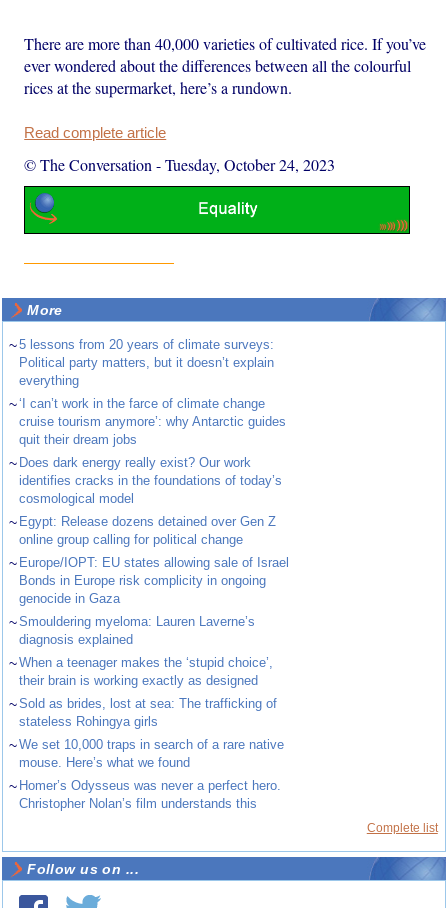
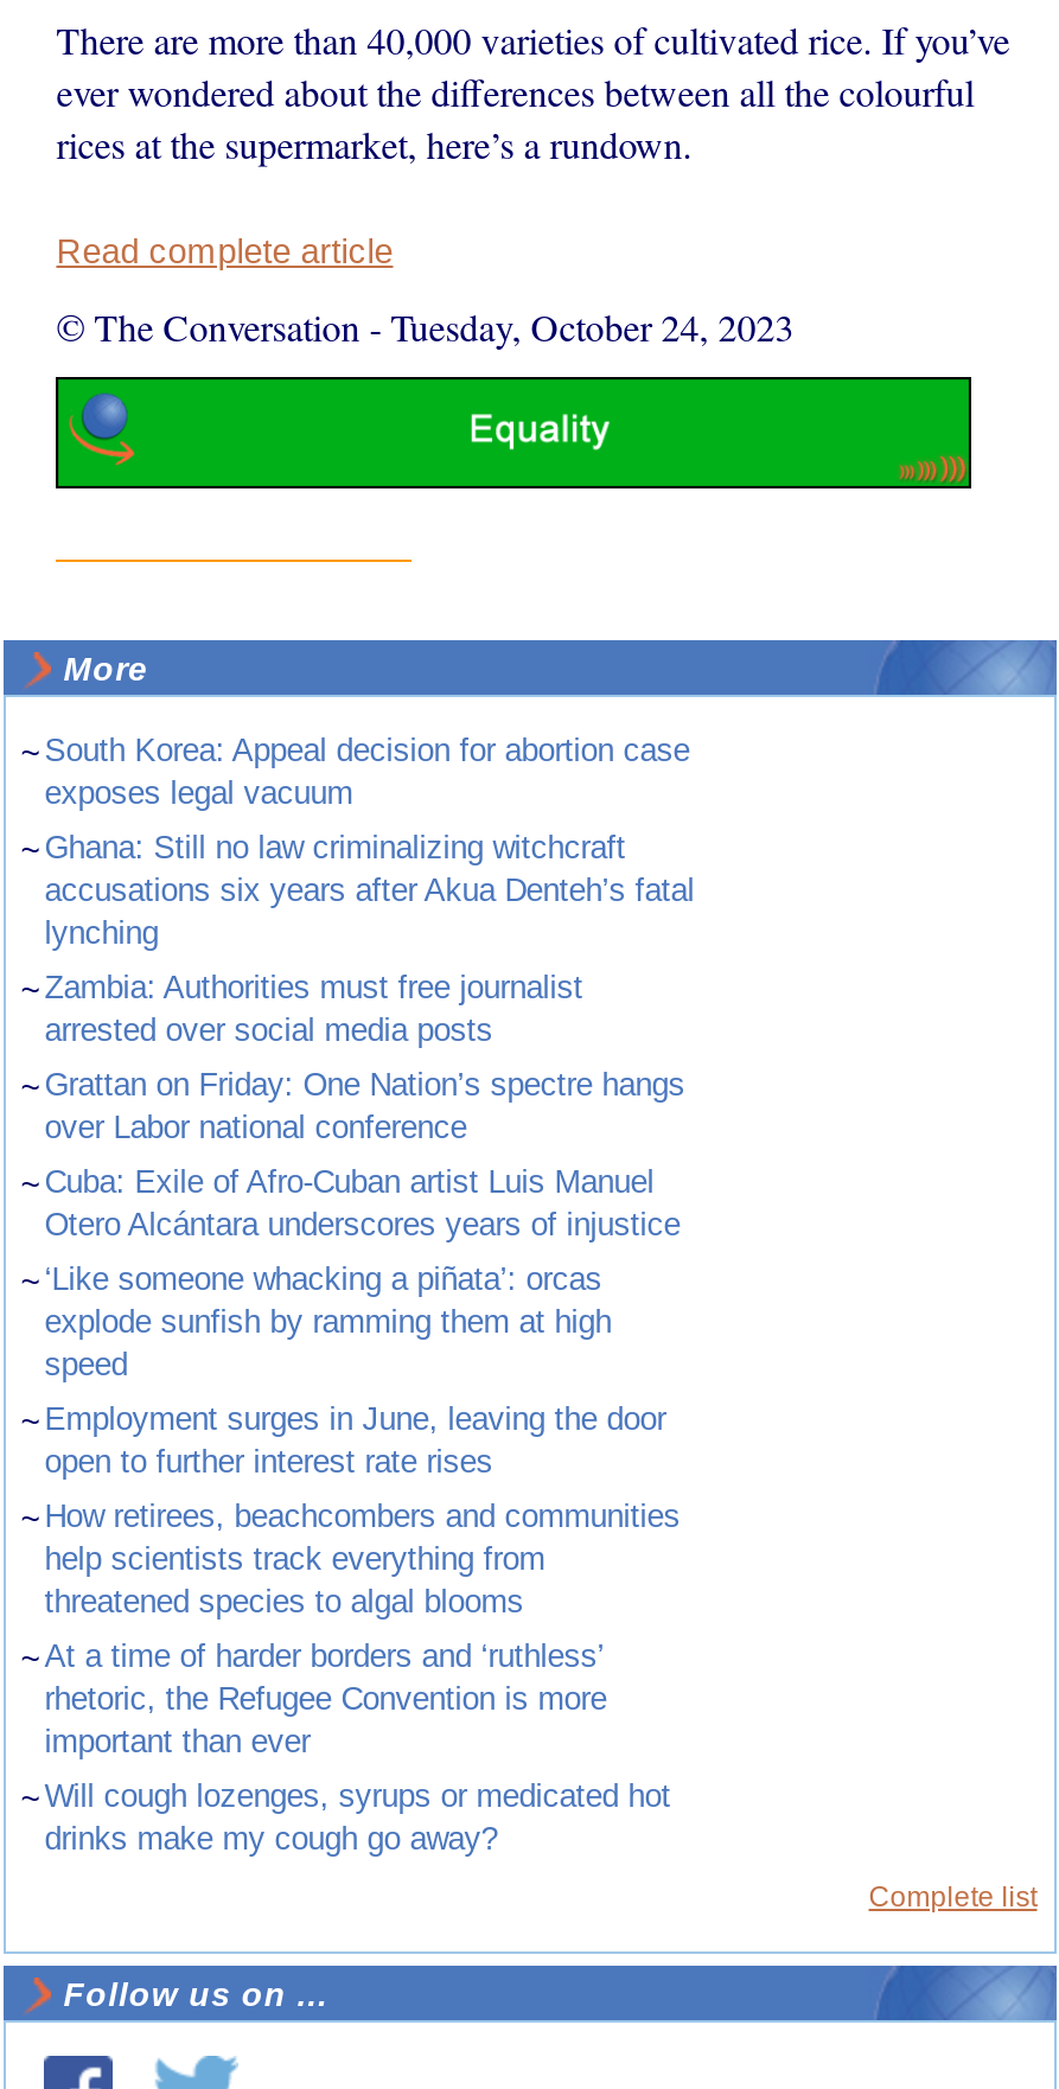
- ~ 5 lessons from 20 years of climate surveys:
- Political party matters, but it doesn’t explain
- everything
+ ~ South Korea: Appeal decision for abortion case
+ exposes legal vacuum

- ~ ‘I can’t work in the farce of climate change
- cruise tourism anymore’: why Antarctic guides
- quit their dream jobs
+ ~ Ghana: Still no law criminalizing witchcraft
+ accusations six years after Akua Denteh’s fatal
+ lynching

- ~ Does dark energy really exist? Our work
- identifies cracks in the foundations of today’s
- cosmological model
+ ~ Zambia: Authorities must free journalist
+ arrested over social media posts

- ~ Egypt: Release dozens detained over Gen Z
- online group calling for political change
+ ~ Grattan on Friday: One Nation’s spectre hangs
+ over Labor national conference

- ~ Europe/IOPT: EU states allowing sale of Israel
- Bonds in Europe risk complicity in ongoing
- genocide in Gaza
+ ~ Cuba: Exile of Afro-Cuban artist Luis Manuel
+ Otero Alcántara underscores years of injustice

- ~ Smouldering myeloma: Lauren Laverne’s
- diagnosis explained
+ ~ ‘Like someone whacking a piñata’: orcas
+ explode sunfish by ramming them at high
+ speed

- ~ When a teenager makes the ‘stupid choice’,
- their brain is working exactly as designed
+ ~ Employment surges in June, leaving the door
+ open to further interest rate rises

- ~ Sold as brides, lost at sea: The trafficking of
- stateless Rohingya girls
+ ~ How retirees, beachcombers and communities
+ help scientists track everything from
+ threatened species to algal blooms

- ~ We set 10,000 traps in search of a rare native
- mouse. Here’s what we found
+ ~ At a time of harder borders and ‘ruthless’
+ rhetoric, the Refugee Convention is more
+ important than ever

- ~ Homer’s Odysseus was never a perfect hero.
- Christopher Nolan’s film understands this
+ ~ Will cough lozenges, syrups or medicated hot
+ drinks make my cough go away?
